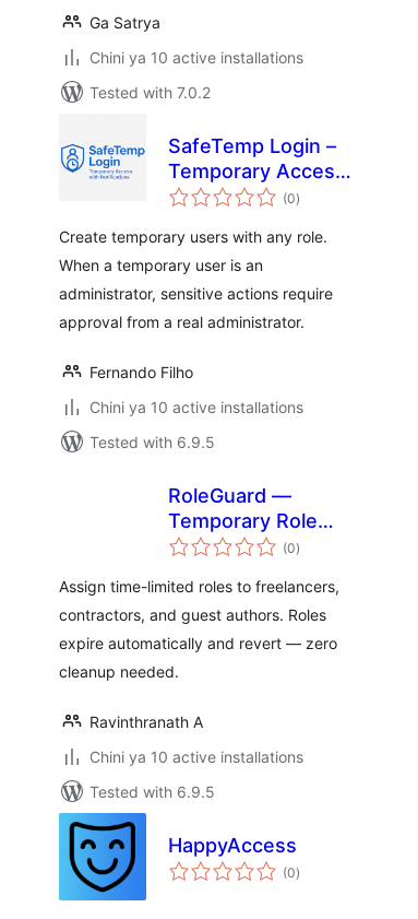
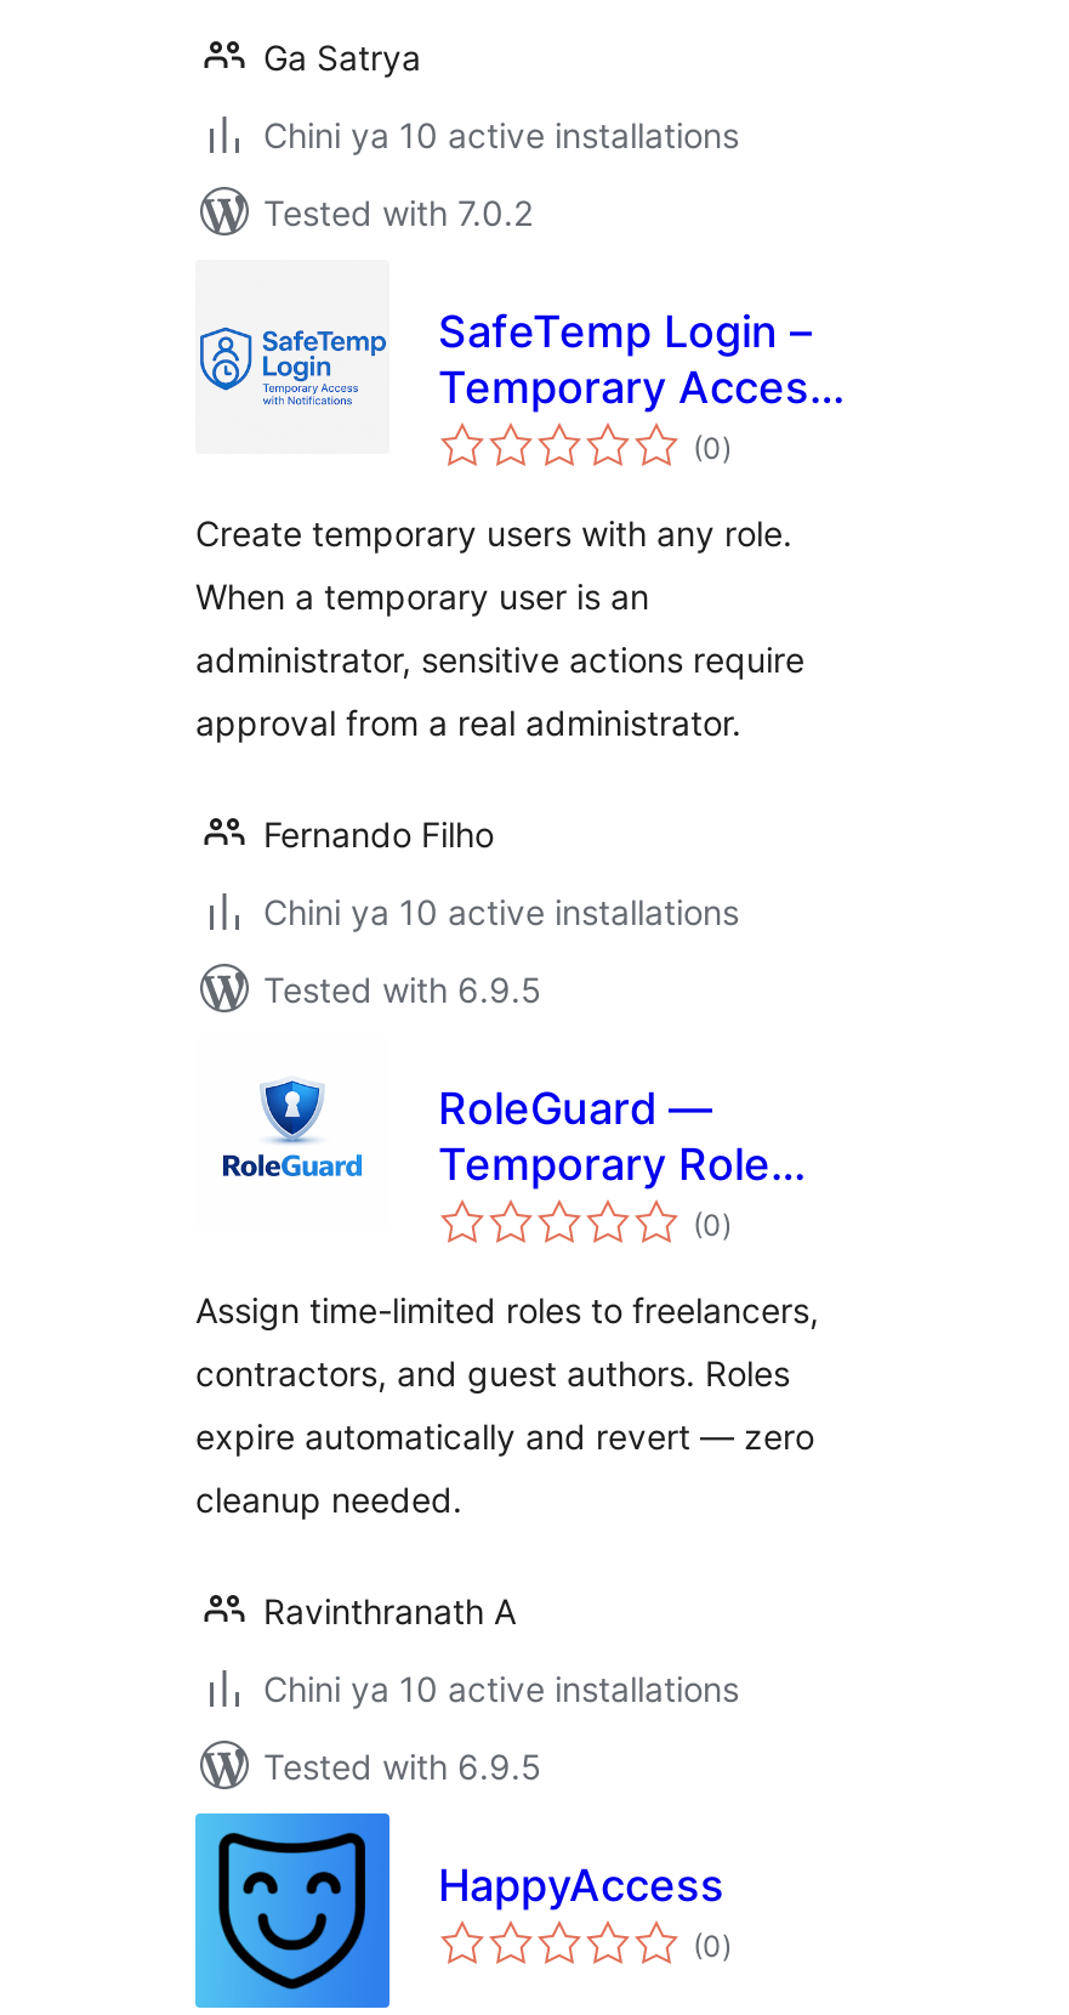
+ [image]
